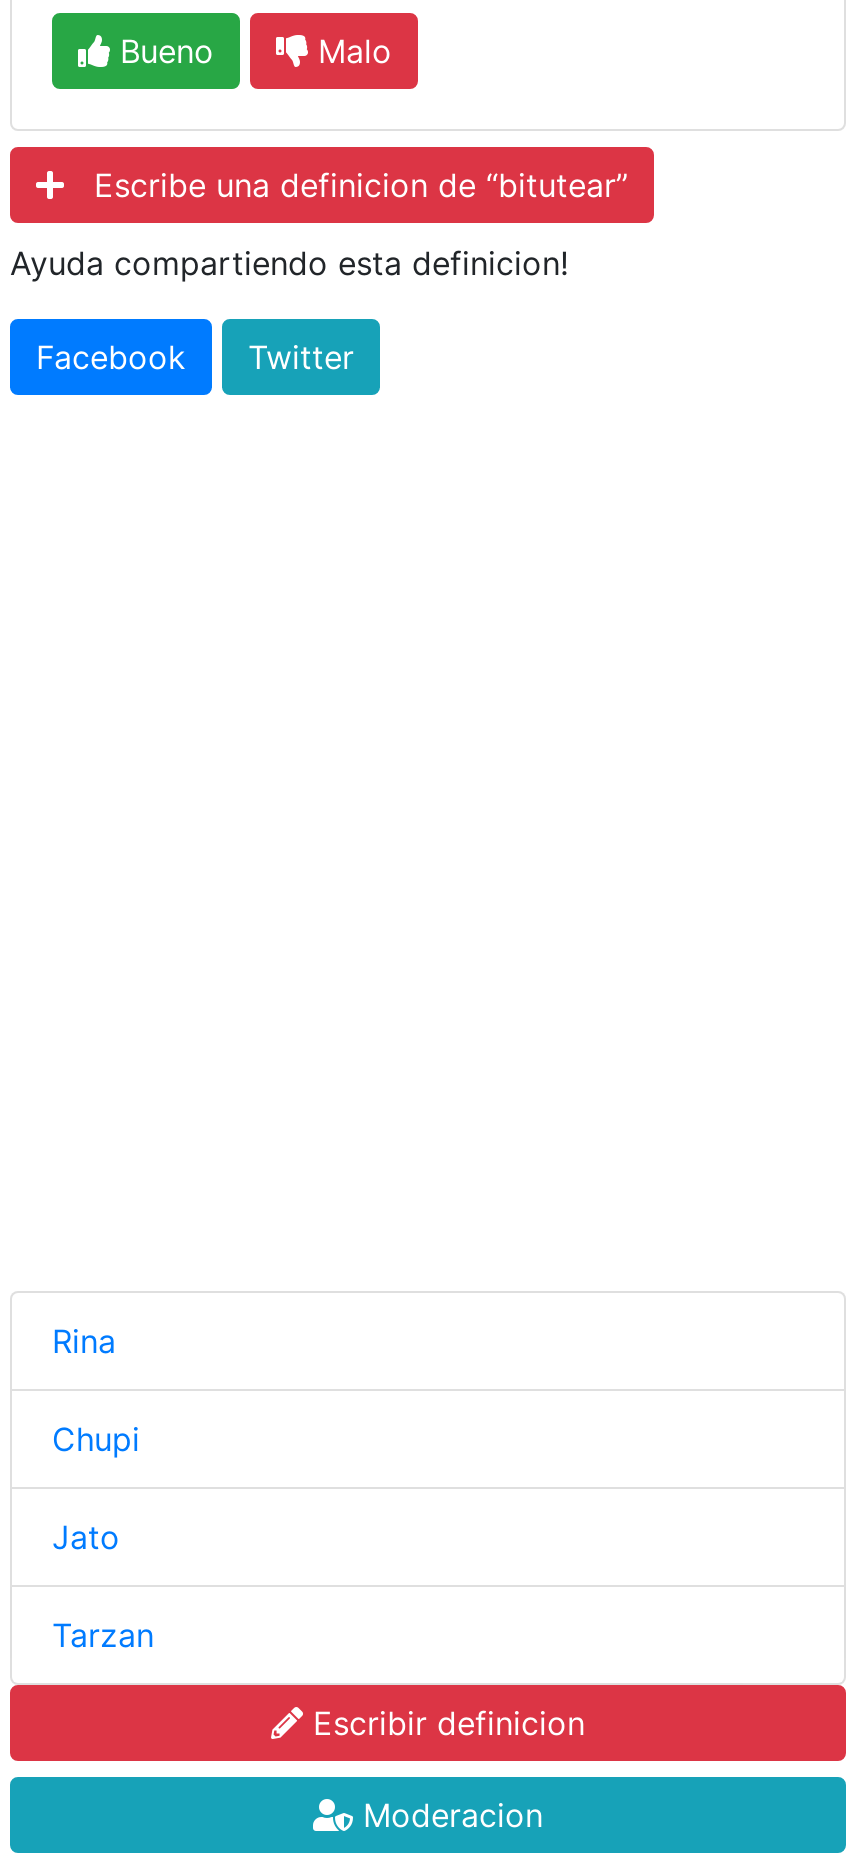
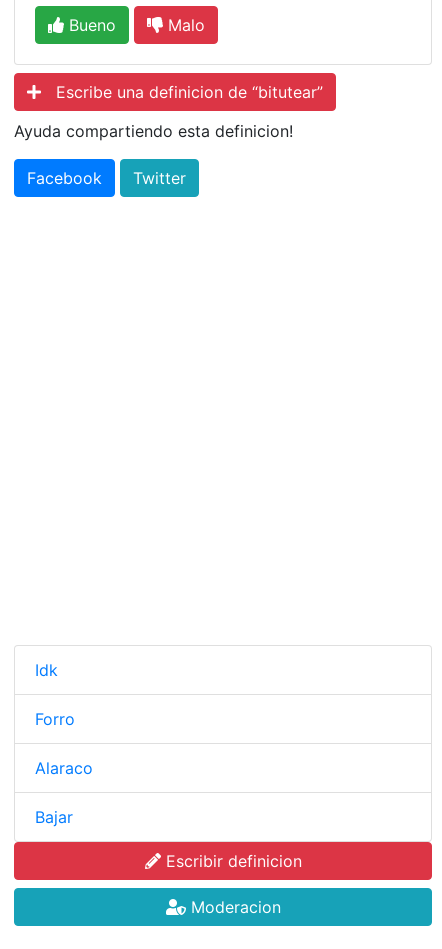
- Rina
+ Idk

- Chupi
+ Forro

- Jato
+ Alaraco

- Tarzan
+ Bajar
